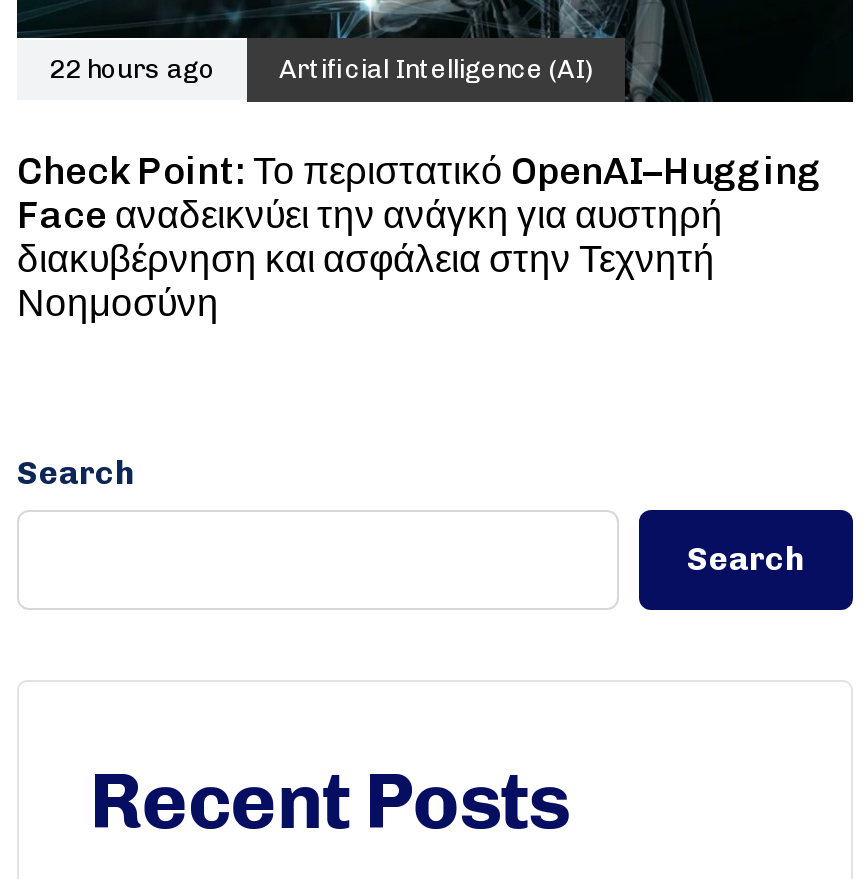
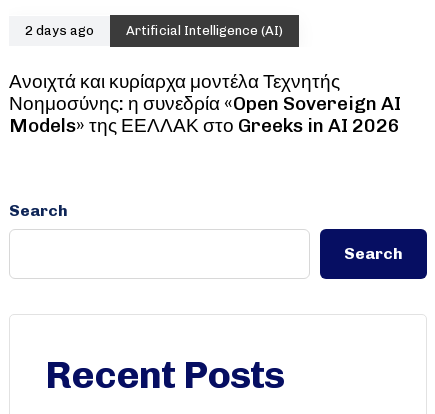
- 22 hours ago
+ 2 days ago

- Check Point: Το περιστατικό OpenAI–Hugging
- Face αναδεικνύει την ανάγκη για αυστηρή
- διακυβέρνηση και ασφάλεια στην Τεχνητή
- Νοημοσύνη
+ Ανοιχτά και κυρίαρχα μοντέλα Τεχνητής
+ Νοημοσύνης: η συνεδρία «Open Sovereign AI
+ Models» της ΕΕΛΛΑΚ στο Greeks in AI 2026
